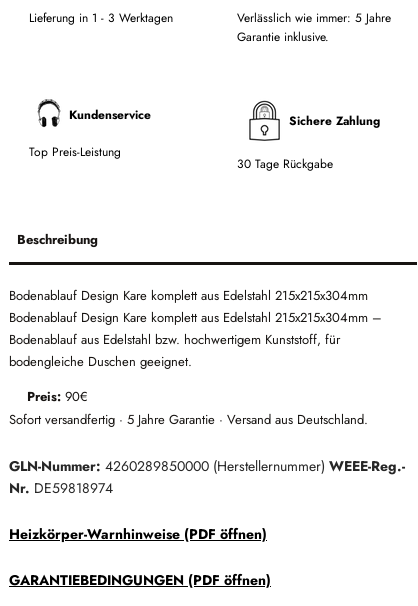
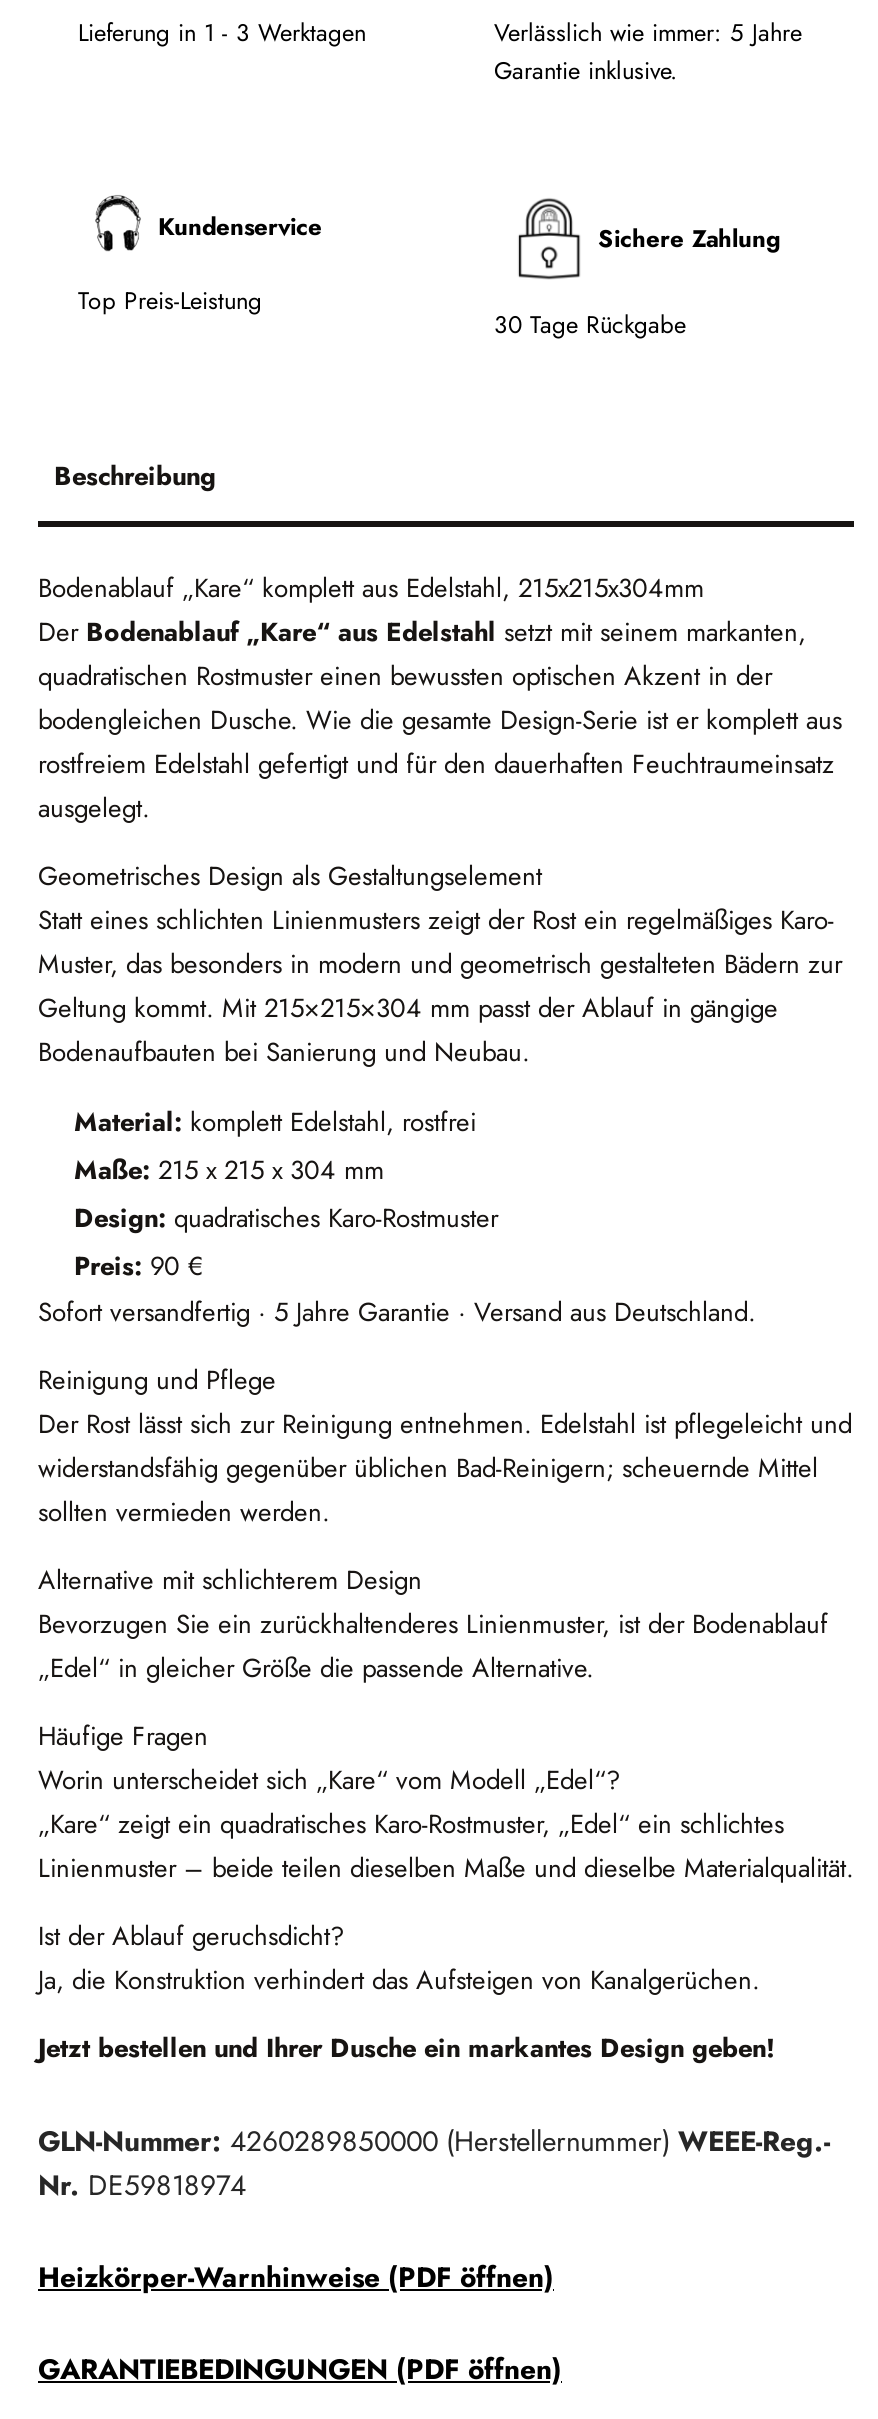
- Bodenablauf Design Kare komplett aus Edelstahl 215x215x304mm
- Bodenablauf Design Kare komplett aus Edelstahl 215x215x304mm –
- Bodenablauf aus Edelstahl bzw. hochwertigem Kunststoff, für
- bodengleiche Duschen geeignet.
- Preis: 90€
+ Bodenablauf „Kare“ komplett aus Edelstahl, 215x215x304mm
+ Der Bodenablauf „Kare“ aus Edelstahl setzt mit seinem markanten,
+ quadratischen Rostmuster einen bewussten optischen Akzent in der
+ bodengleichen Dusche. Wie die gesamte Design-Serie ist er komplett aus
+ rostfreiem Edelstahl gefertigt und für den dauerhaften Feuchtraumeinsatz
+ ausgelegt.
+ Geometrisches Design als Gestaltungselement
+ Statt eines schlichten Linienmusters zeigt der Rost ein regelmäßiges Karo-
+ Muster, das besonders in modern und geometrisch gestalteten Bädern zur
+ Geltung kommt. Mit 215×215×304 mm passt der Ablauf in gängige
+ Bodenaufbauten bei Sanierung und Neubau.
+ Material: komplett Edelstahl, rostfrei
+ Maße: 215 x 215 x 304 mm
+ Design: quadratisches Karo-Rostmuster
+ Preis: 90 €

+ Reinigung und Pflege
+ Der Rost lässt sich zur Reinigung entnehmen. Edelstahl ist pflegeleicht und
+ widerstandsfähig gegenüber üblichen Bad-Reinigern; scheuernde Mittel
+ sollten vermieden werden.
+ Alternative mit schlichterem Design
+ Bevorzugen Sie ein zurückhaltenderes Linienmuster, ist der Bodenablauf
+ „Edel“in gleicher Größe die passende Alternative.
+ Häufige Fragen
+ Worin unterscheidet sich „Kare“ vom Modell „Edel“?
+ „Kare“ zeigt ein quadratisches Karo-Rostmuster, „Edel“ ein schlichtes
+ Linienmuster – beide teilen dieselben Maße und dieselbe Materialqualität.
+ Ist der Ablauf geruchsdicht?
+ Ja, die Konstruktion verhindert das Aufsteigen von Kanalgerüchen.
+ Jetzt bestellen und Ihrer Dusche ein markantes Design geben!
